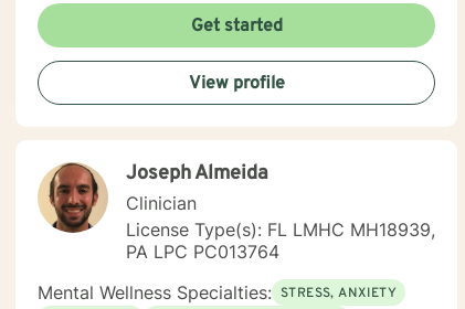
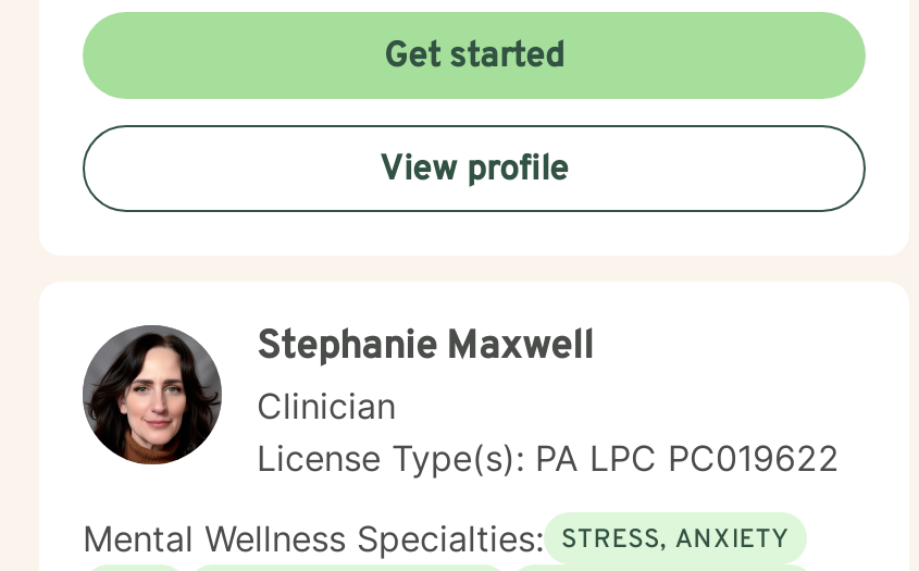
- [image]
- Joseph Almeida
+ [image]
+ Stephanie Maxwell

- License Type(s): FL LMHC MH18939,
- PA LPC PC013764
+ License Type(s): PA LPC PC019622
